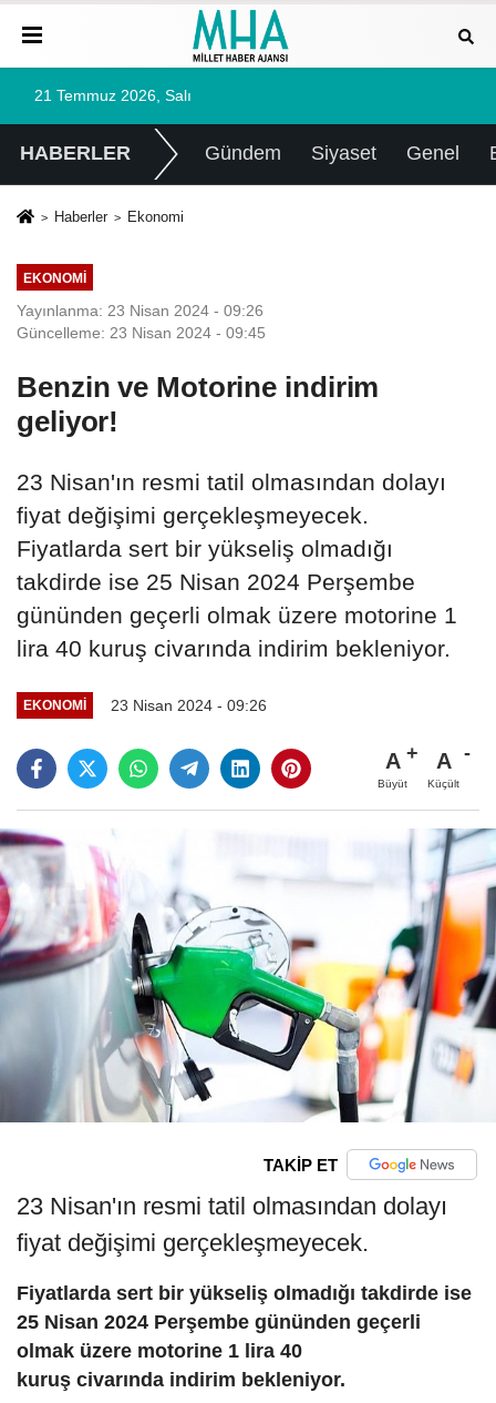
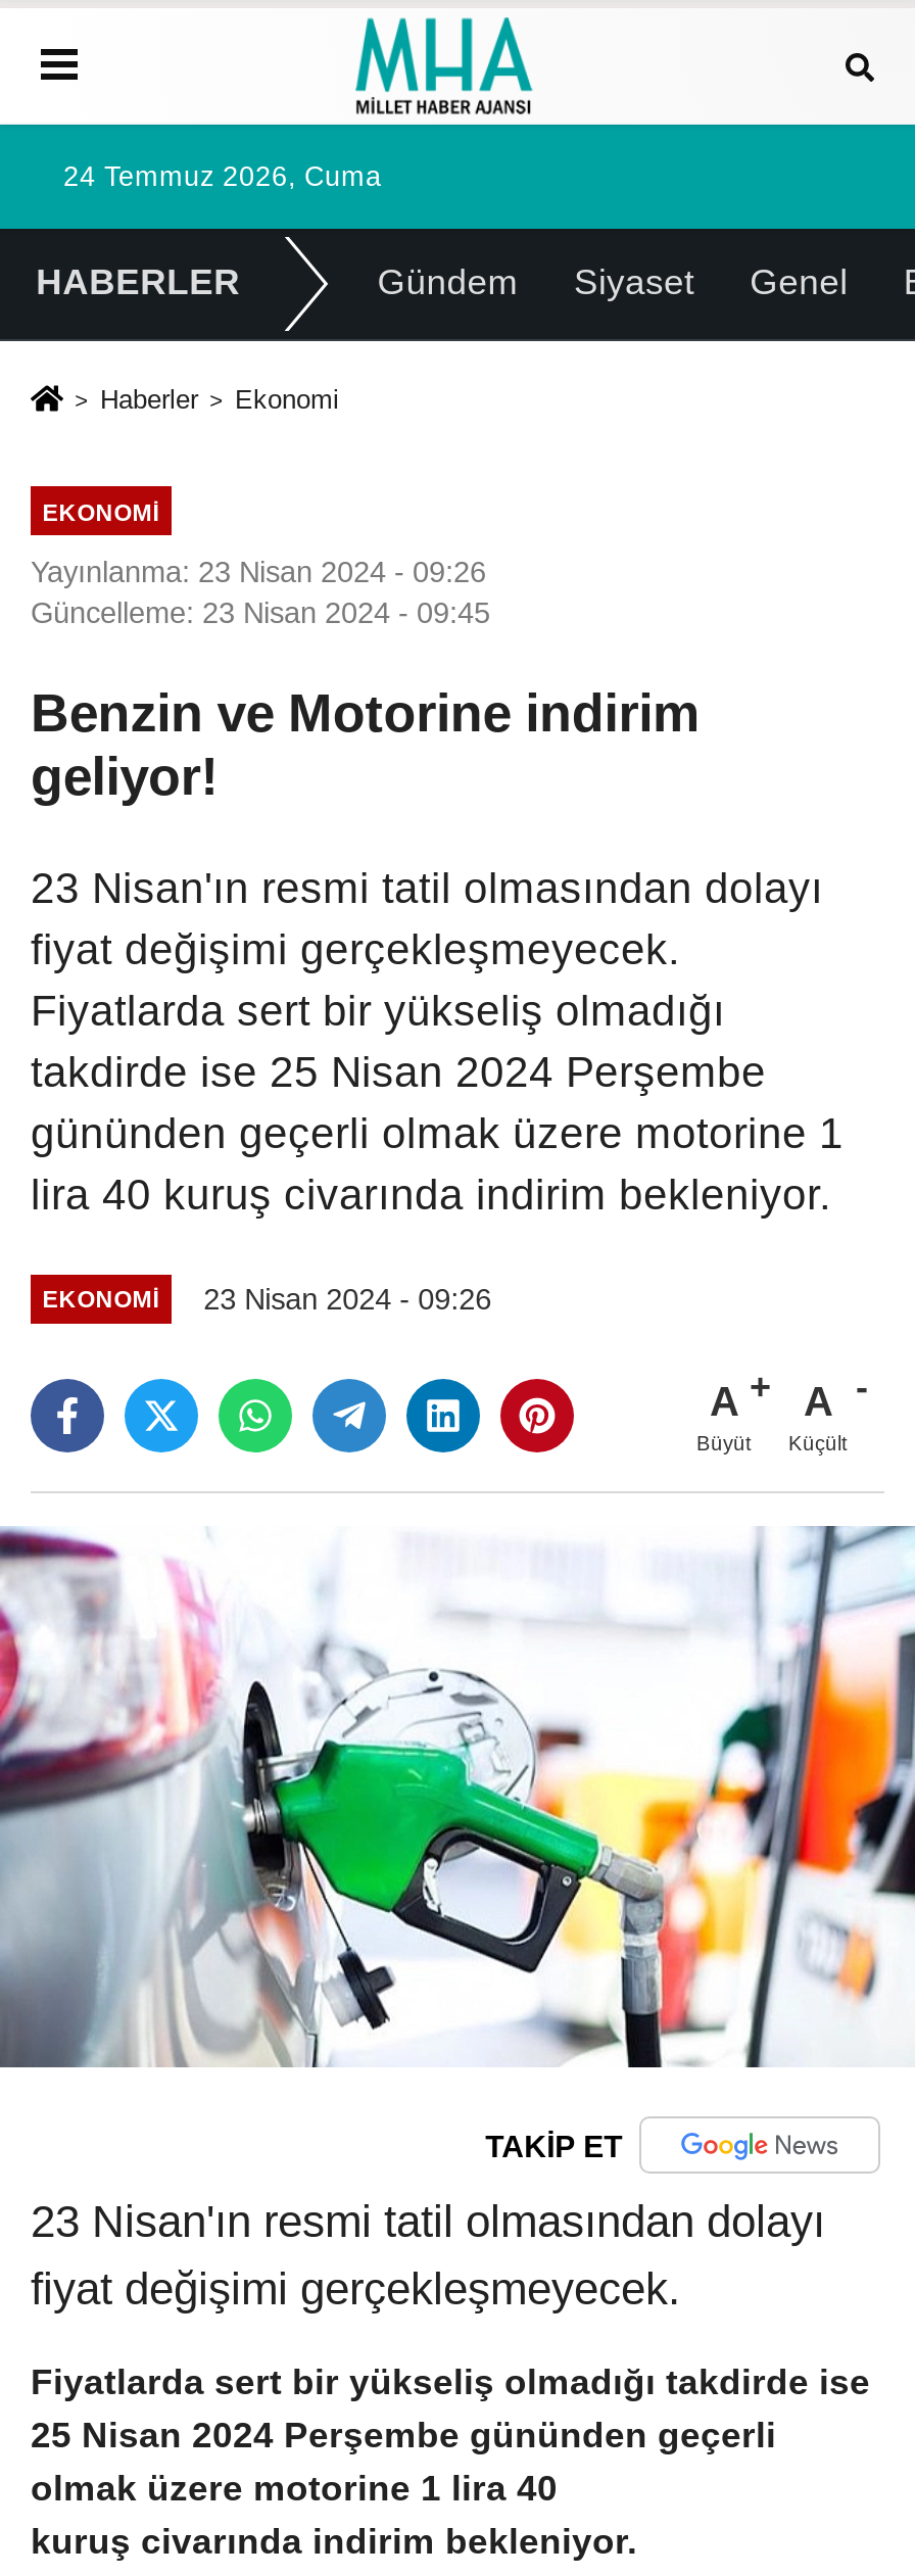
- 21 Temmuz 2026, Salı
+ 24 Temmuz 2026, Cuma
